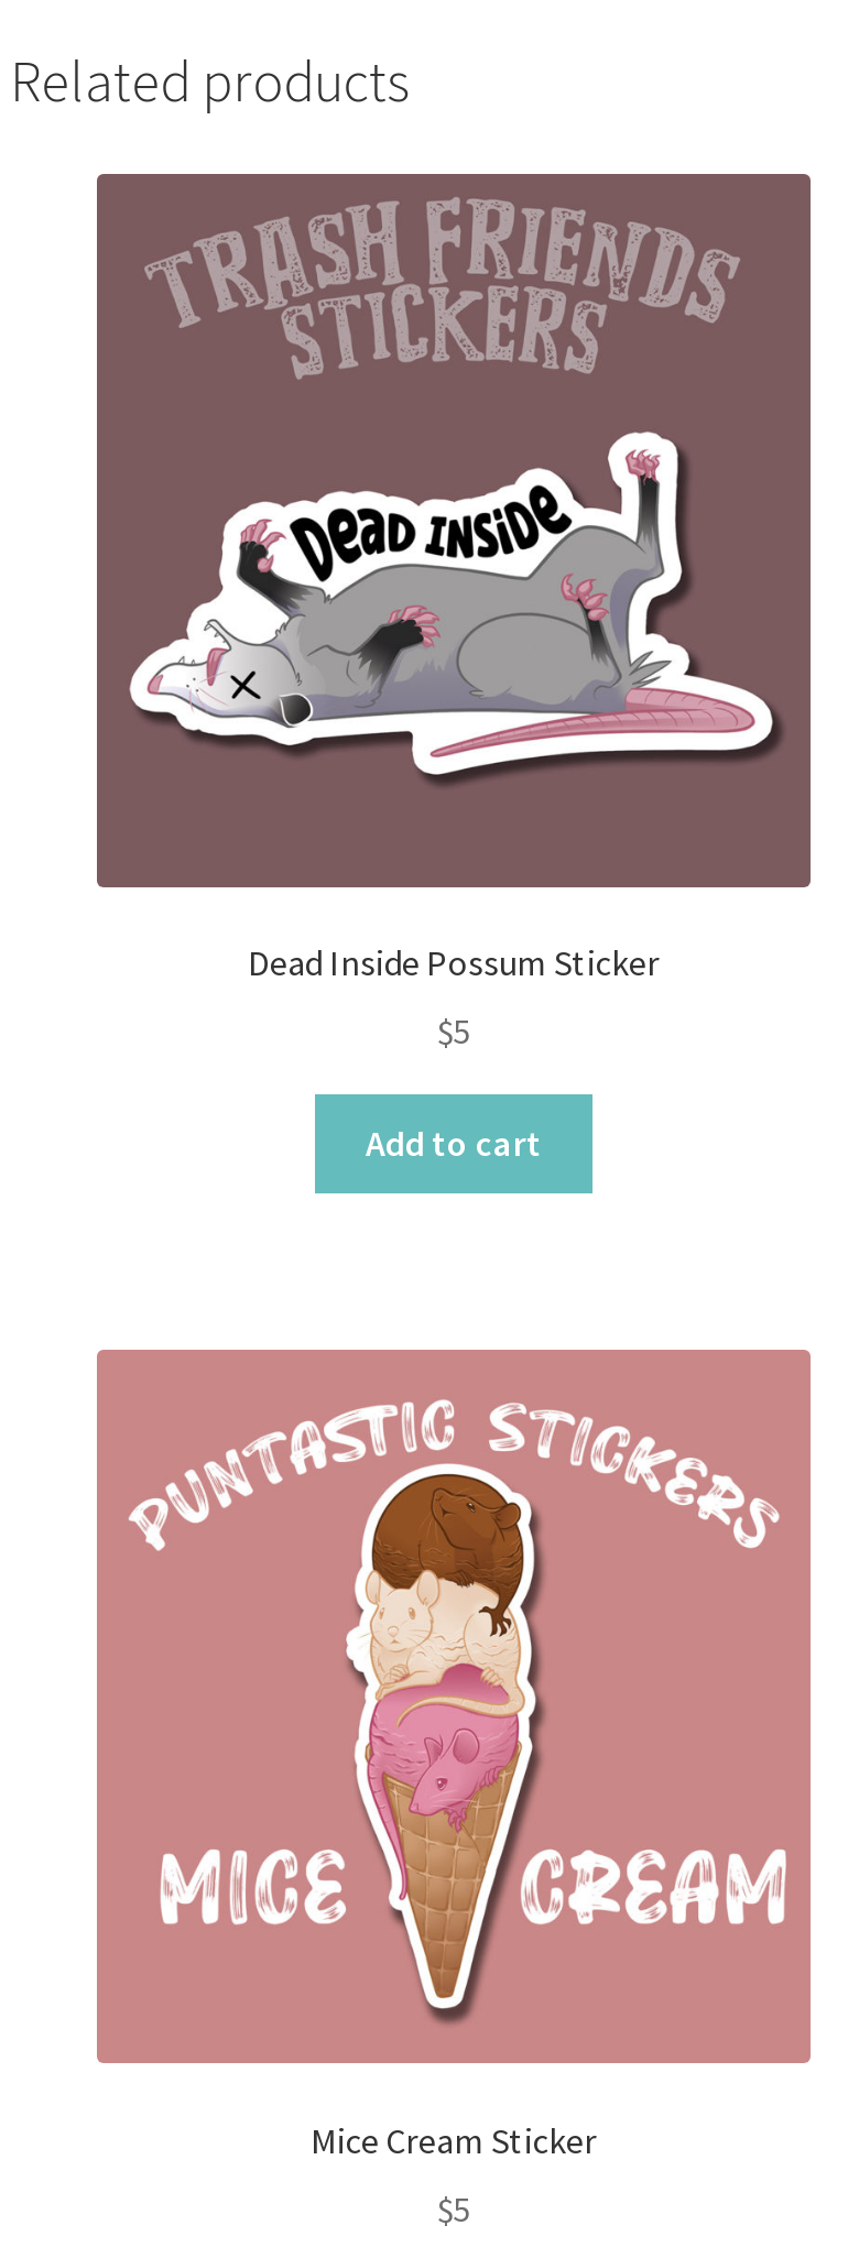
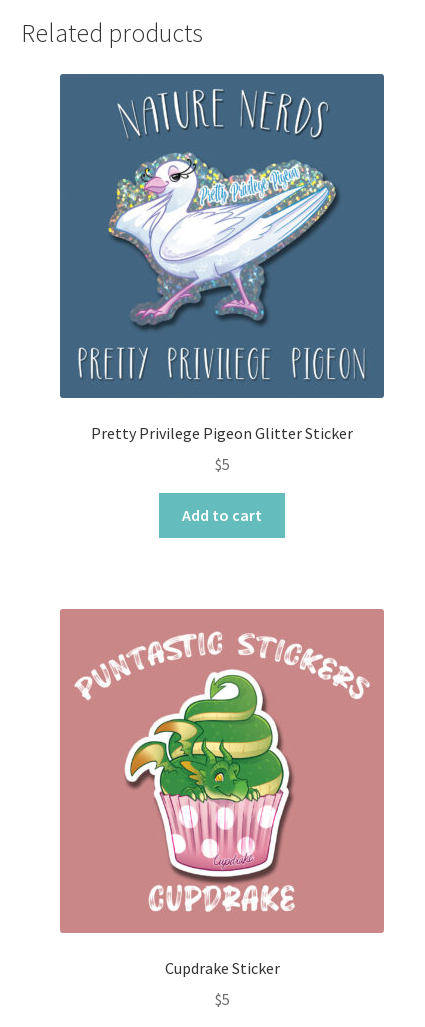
- [image]
- Dead Inside Possum Sticker
+ [image]
+ Pretty Privilege Pigeon Glitter Sticker

- [image]
+ [image]

- Mice Cream Sticker
+ Cupdrake Sticker
